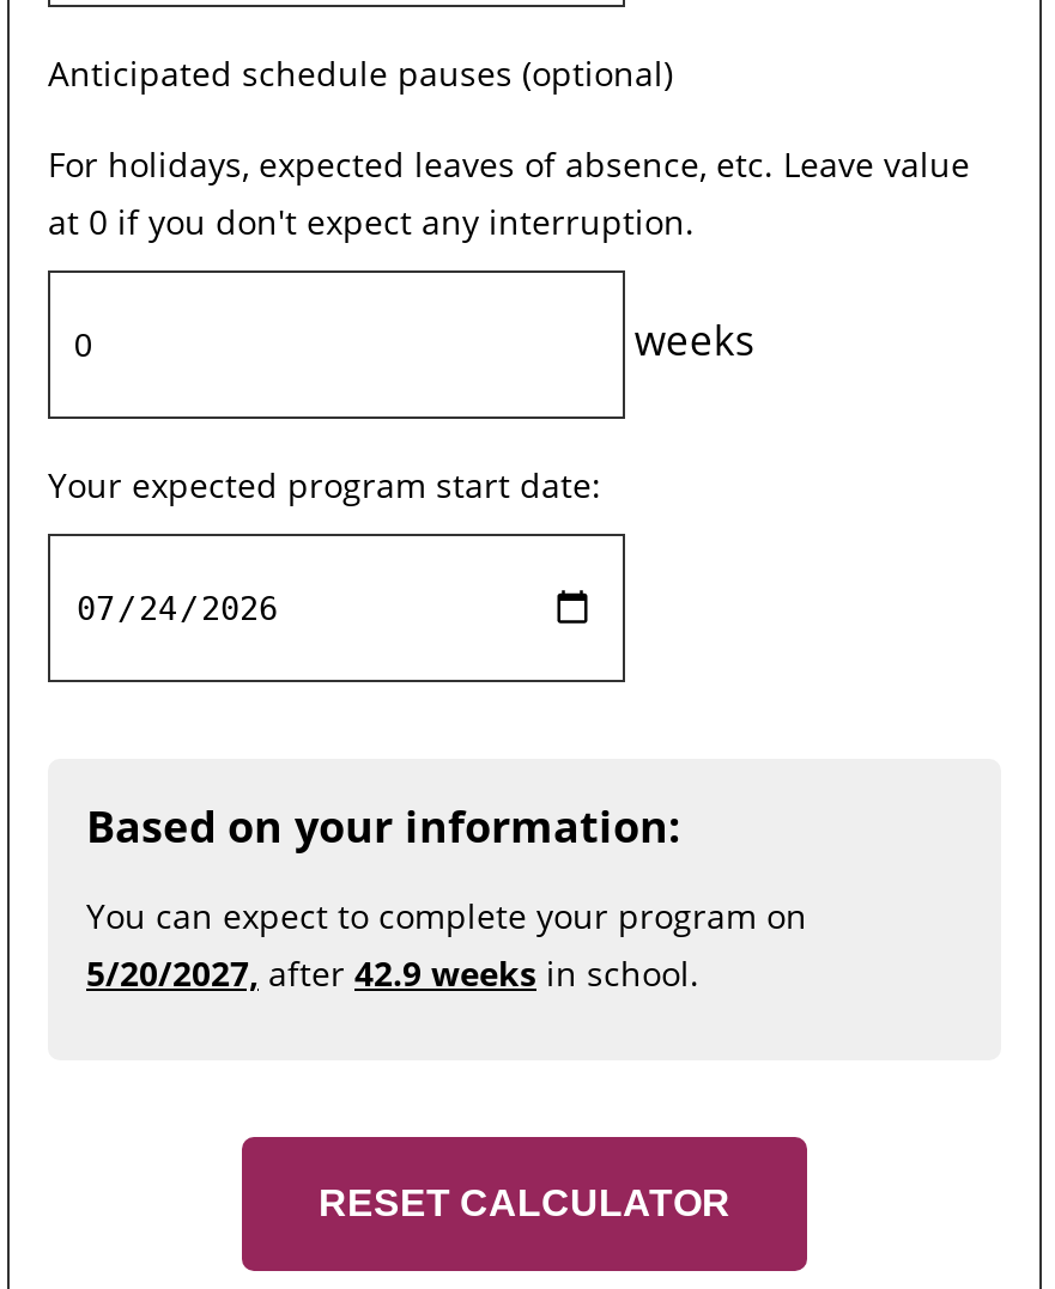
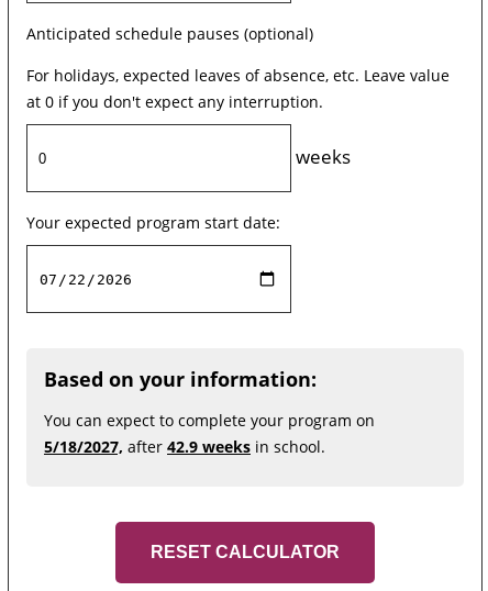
- 5/20/2027, after 42.9 weeks in school.
+ 5/18/2027, after 42.9 weeks in school.
